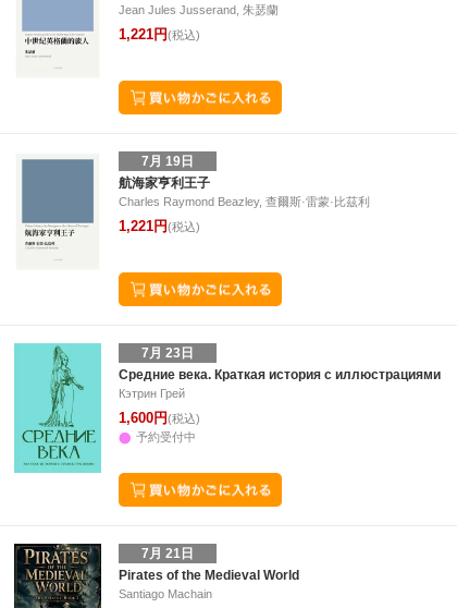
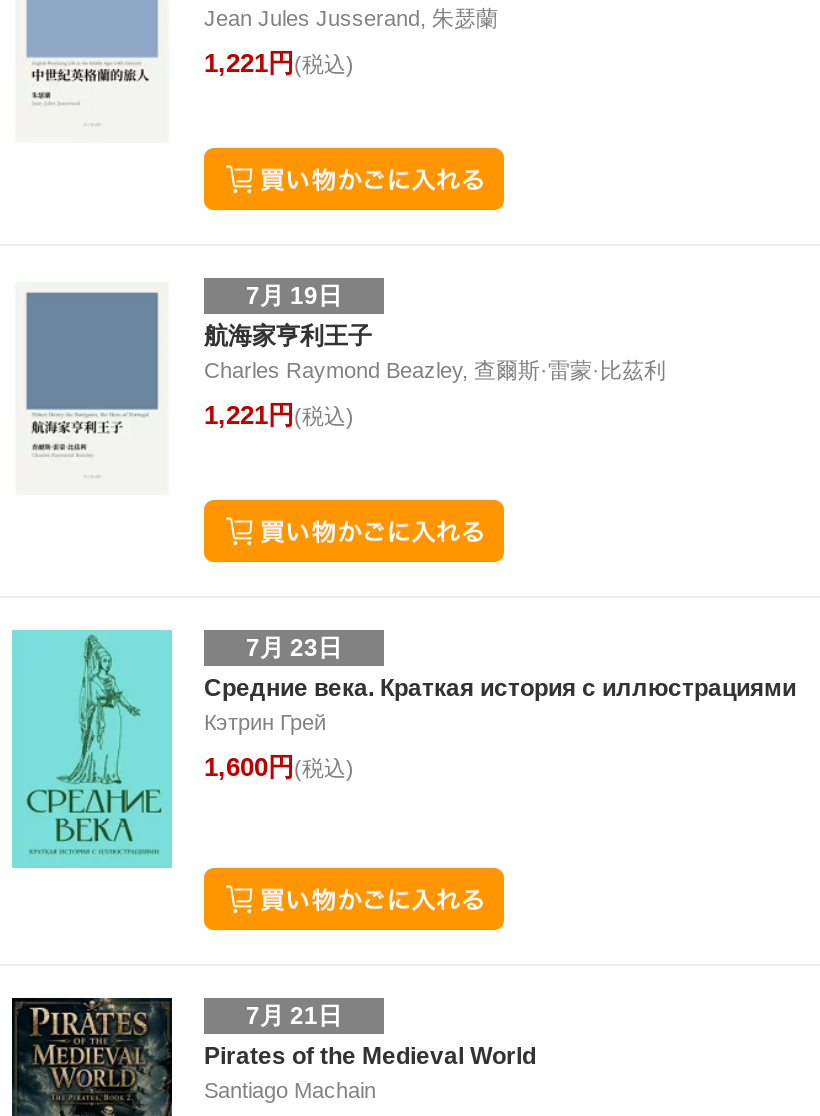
- 予約受付中
